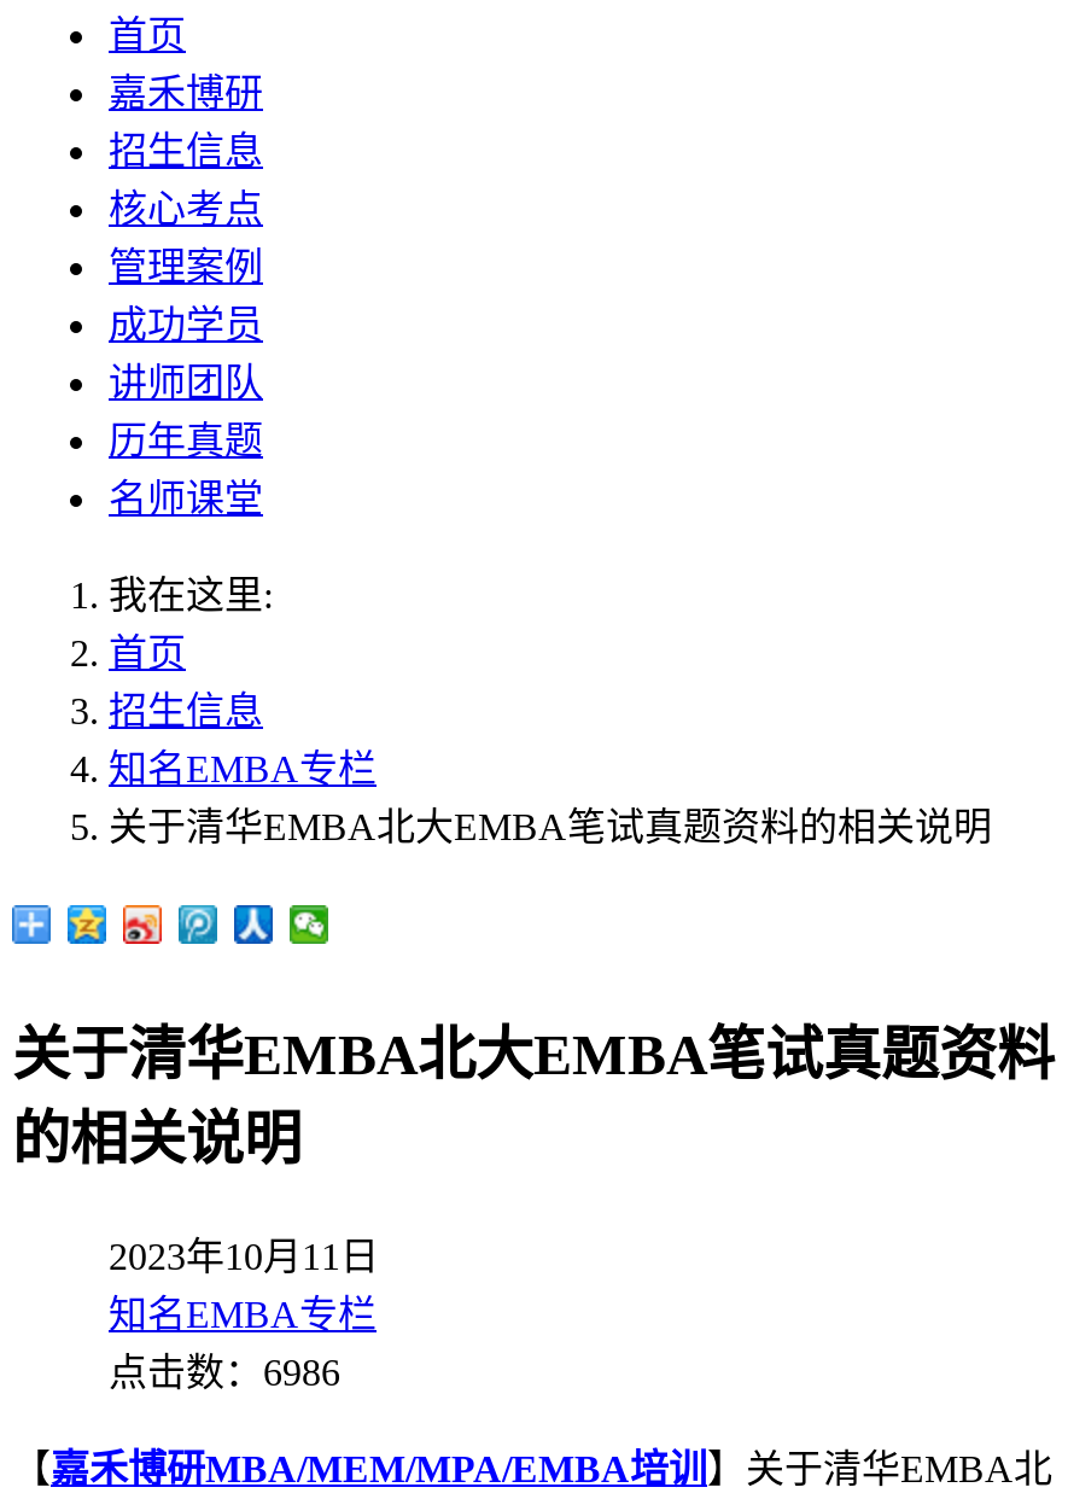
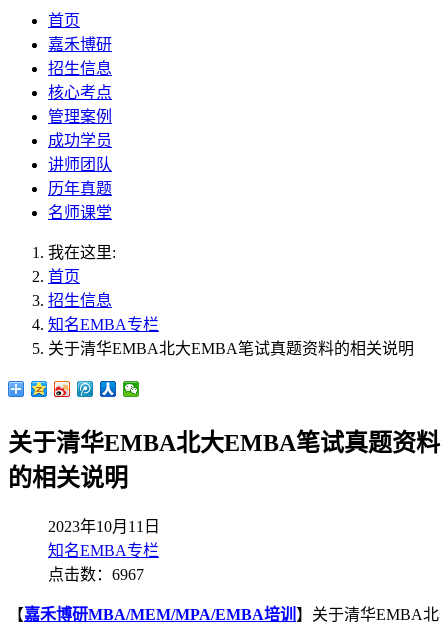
- 点击数：6986
+ 点击数：6967
